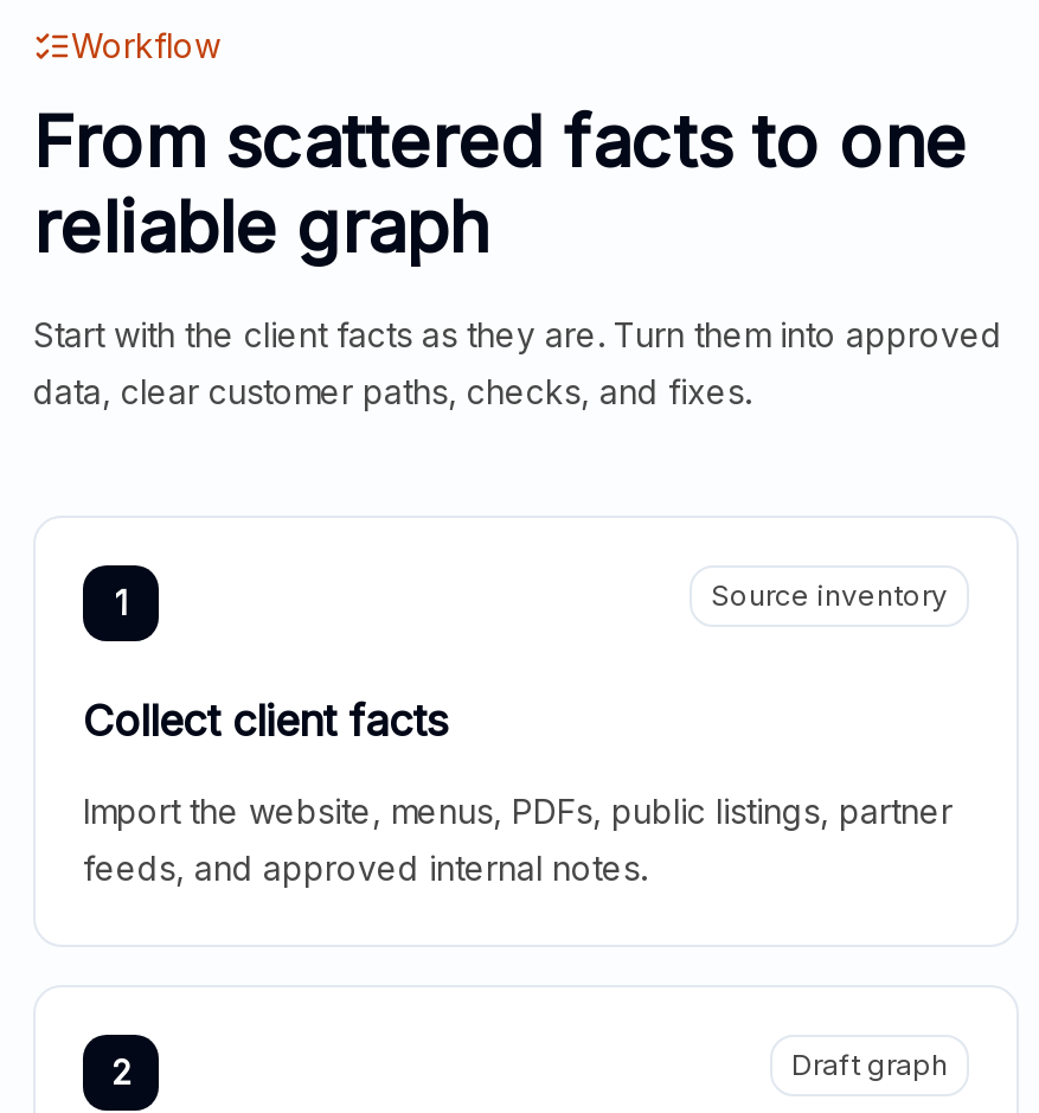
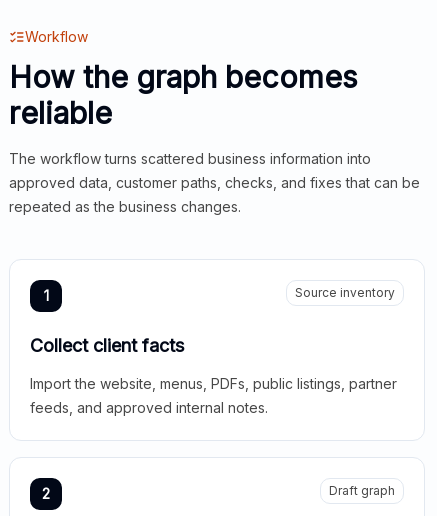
- From scattered facts to one
- reliable graph
+ How the graph becomes
+ reliable

- Start with the client facts as they are. Turn them into approved
- data, clear customer paths, checks, and fixes.
+ The workflow turns scattered business information into
+ approved data, customer paths, checks, and fixes that can be
+ repeated as the business changes.
